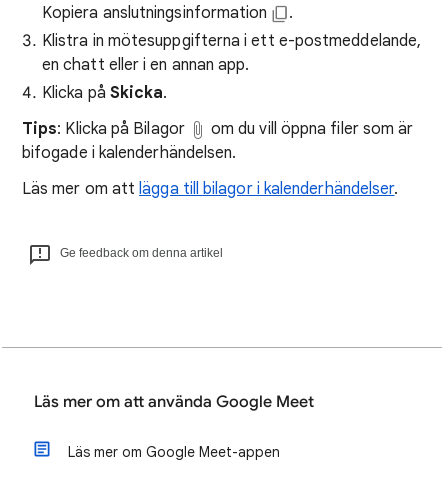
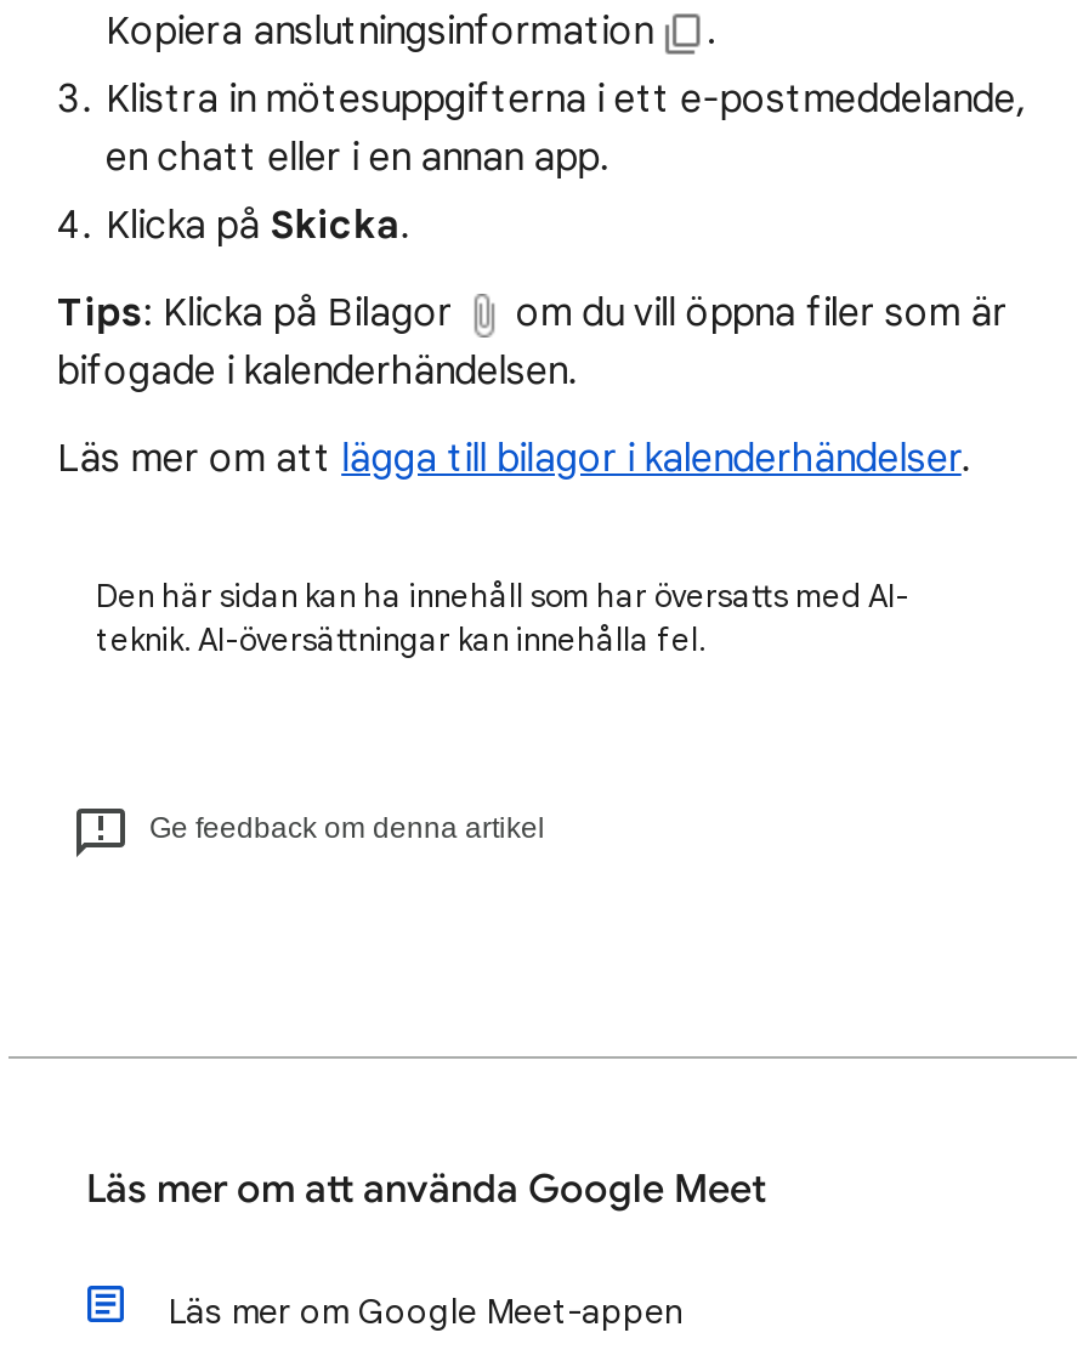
+ Den här sidan kan ha innehåll som har översatts med AI-
+ teknik. AI-översättningar kan innehålla fel.
